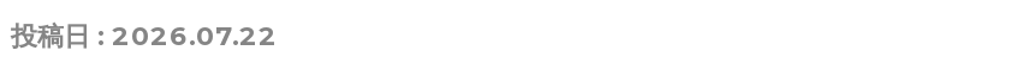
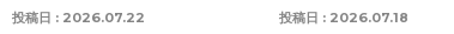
+ 投稿日 : 2026.07.18
